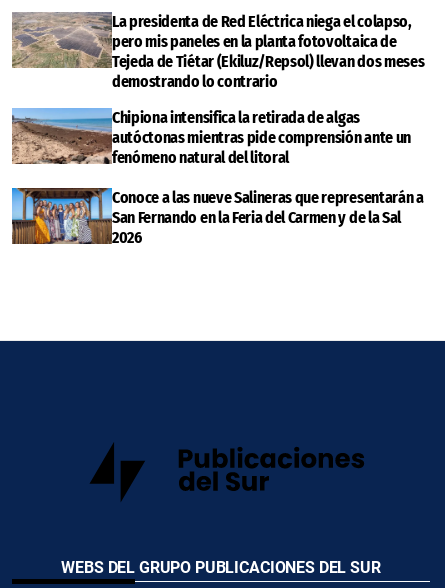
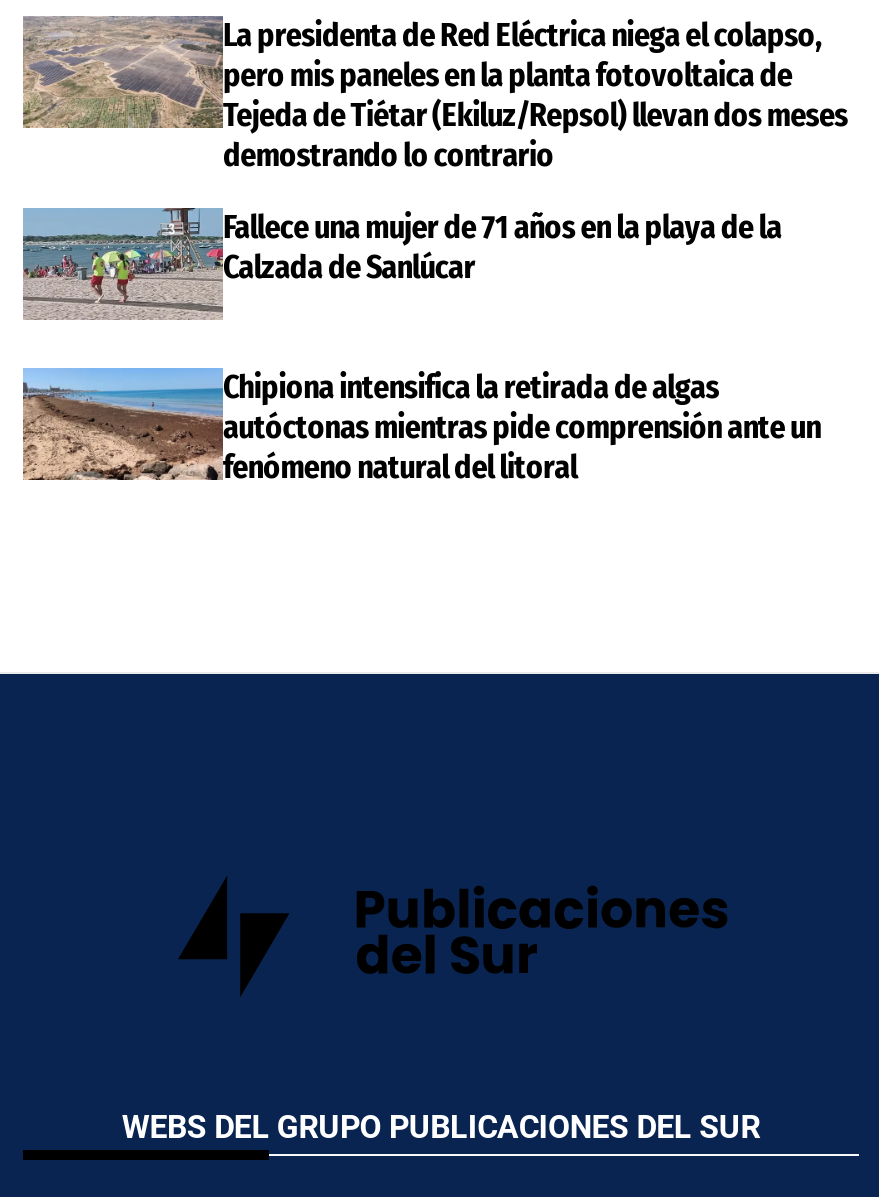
+ Fallece una mujer de 71 años en la playa de la
+ Calzada de Sanlúcar

moved down: [image] | Chipiona intensifica la retirada de algas | autóctonas mientras pide comprensión ante un | fenómeno natural del litoral

- [image]
- Conoce a las nueve Salineras que representarán a
- San Fernando en la Feria del Carmen y de la Sal
- 2026
